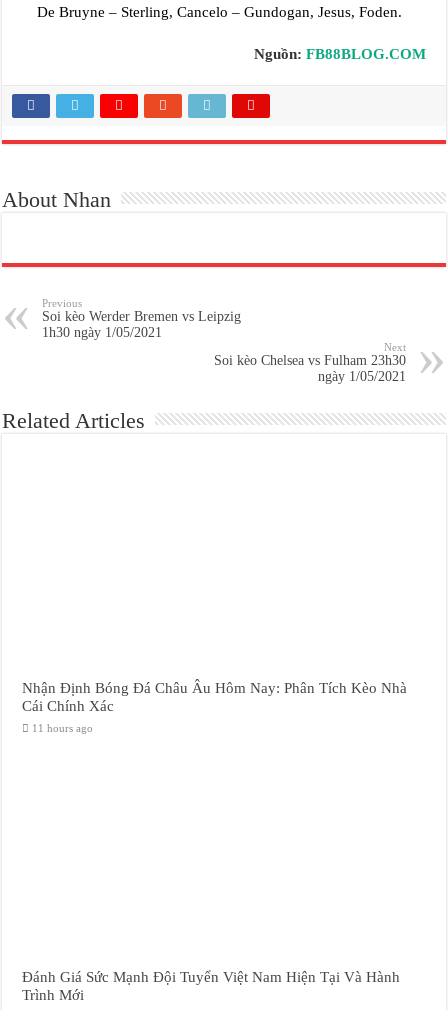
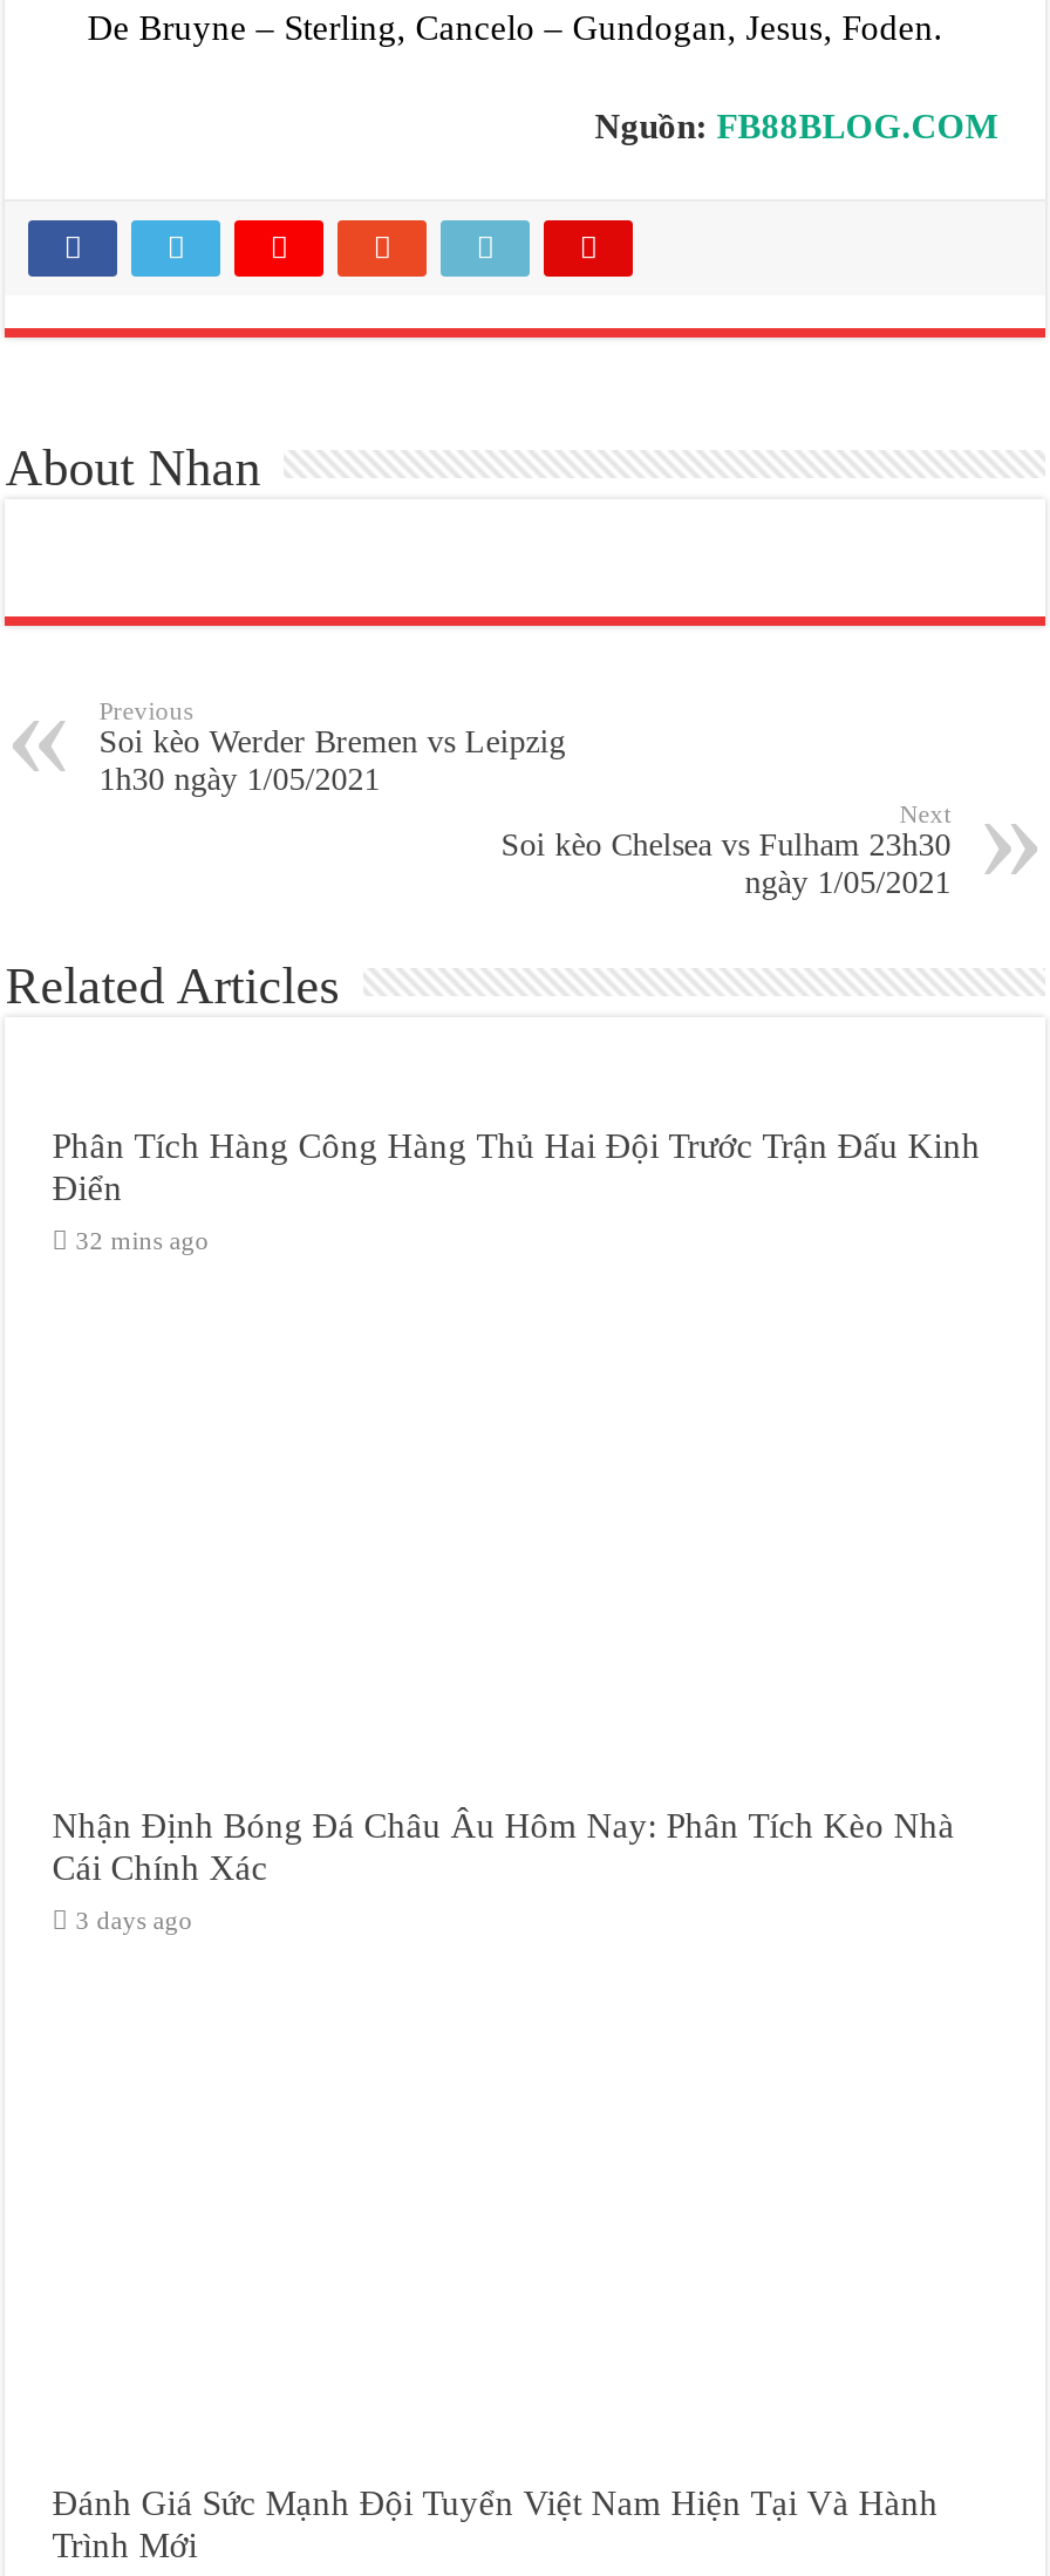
+ Phân Tích Hàng Công Hàng Thủ Hai Đội Trước Trận Đấu Kinh
+ Điển
+ 32 mins ago

- 11 hours ago
+ 3 days ago
